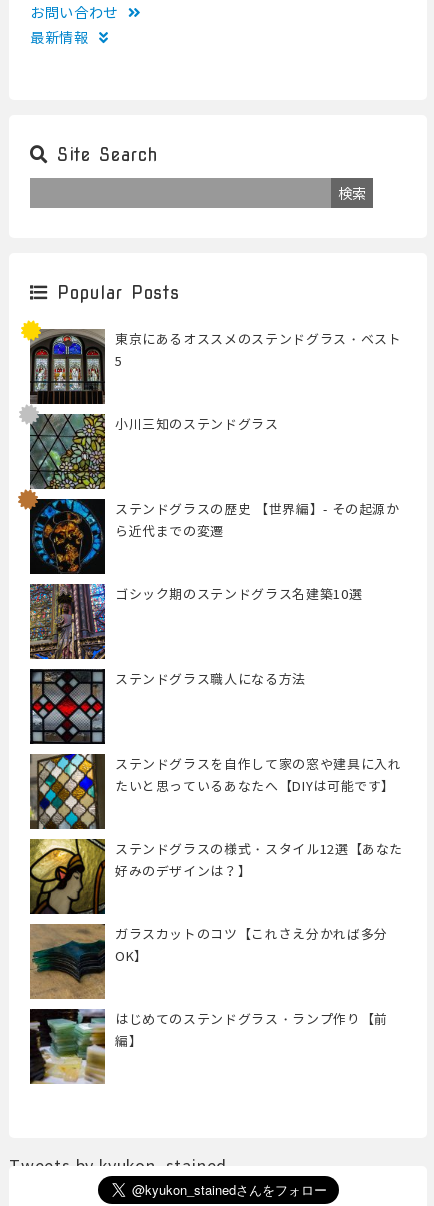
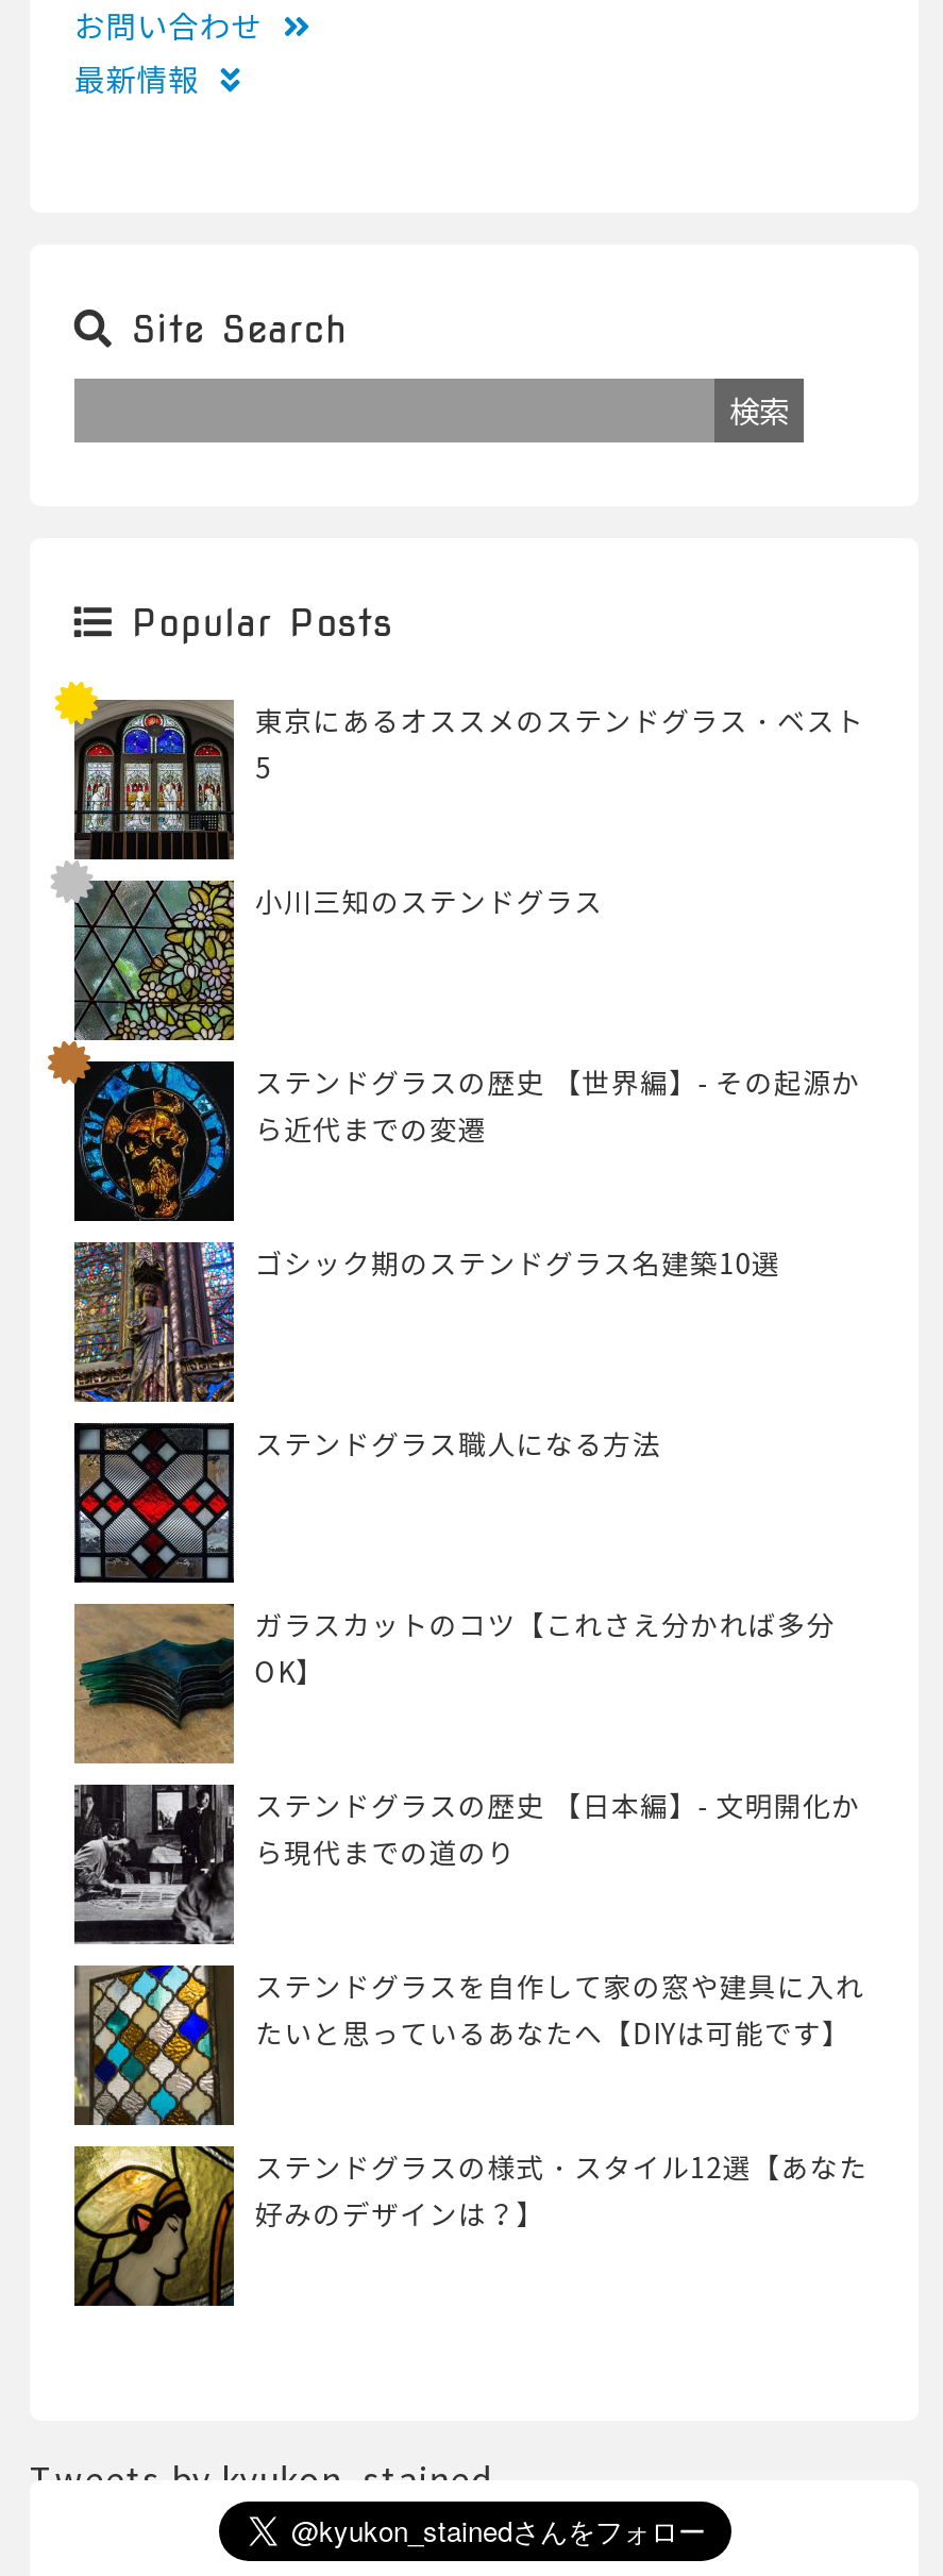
+ [image]
+ ステンドグラスの歴史 【日本編】- 文明開化か
+ ら現代までの道のり

moved down: ステンドグラスを自作して家の窓や建具に入れ | たいと思っているあなたへ【DIYは可能です】 | ステンドグラスの様式・スタイル12選【あなた | 好みのデザインは？】

moved up: [image] | ガラスカットのコツ【これさえ分かれば多分 | OK】

- [image]
- はじめてのステンドグラス・ランプ作り【前
- 編】
